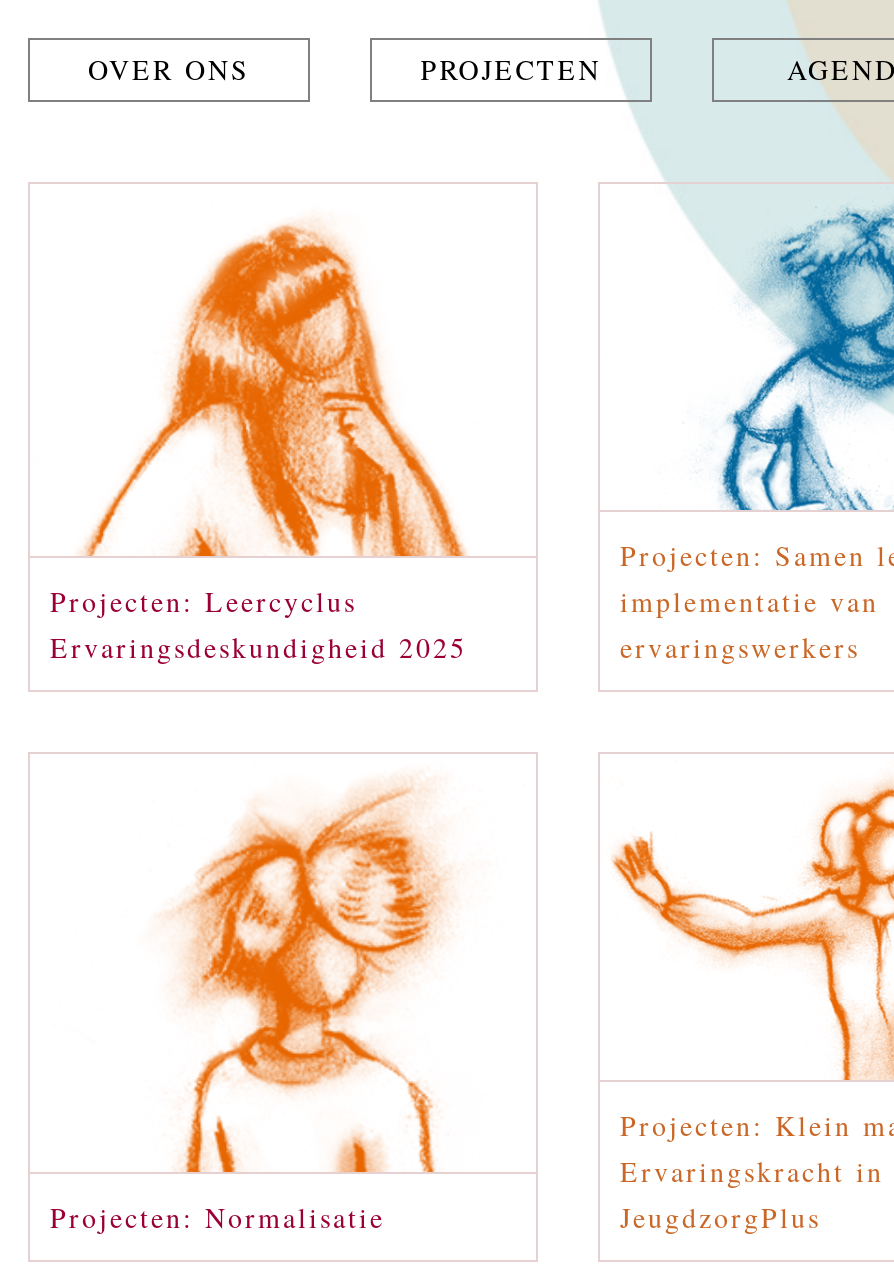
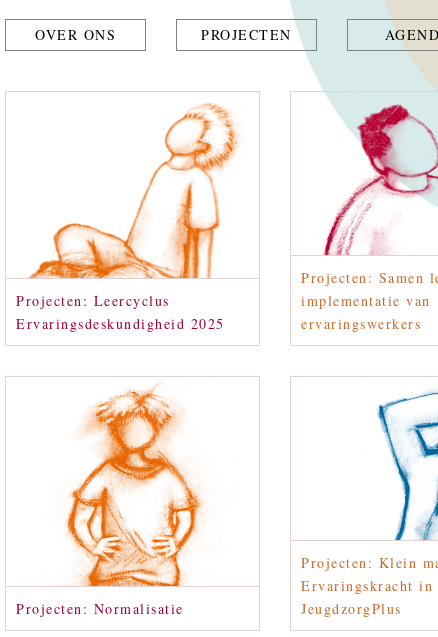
- [image]
+ [image]

- [image]
+ [image]

- [image]
+ [image]

- [image]
+ [image]
